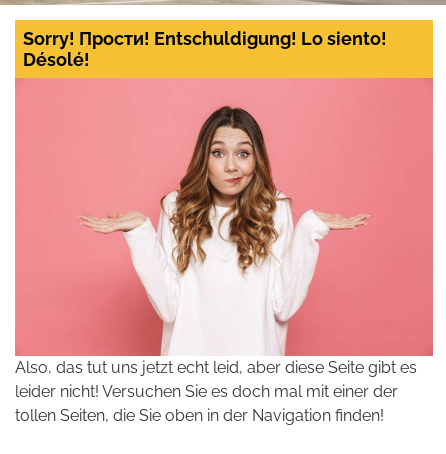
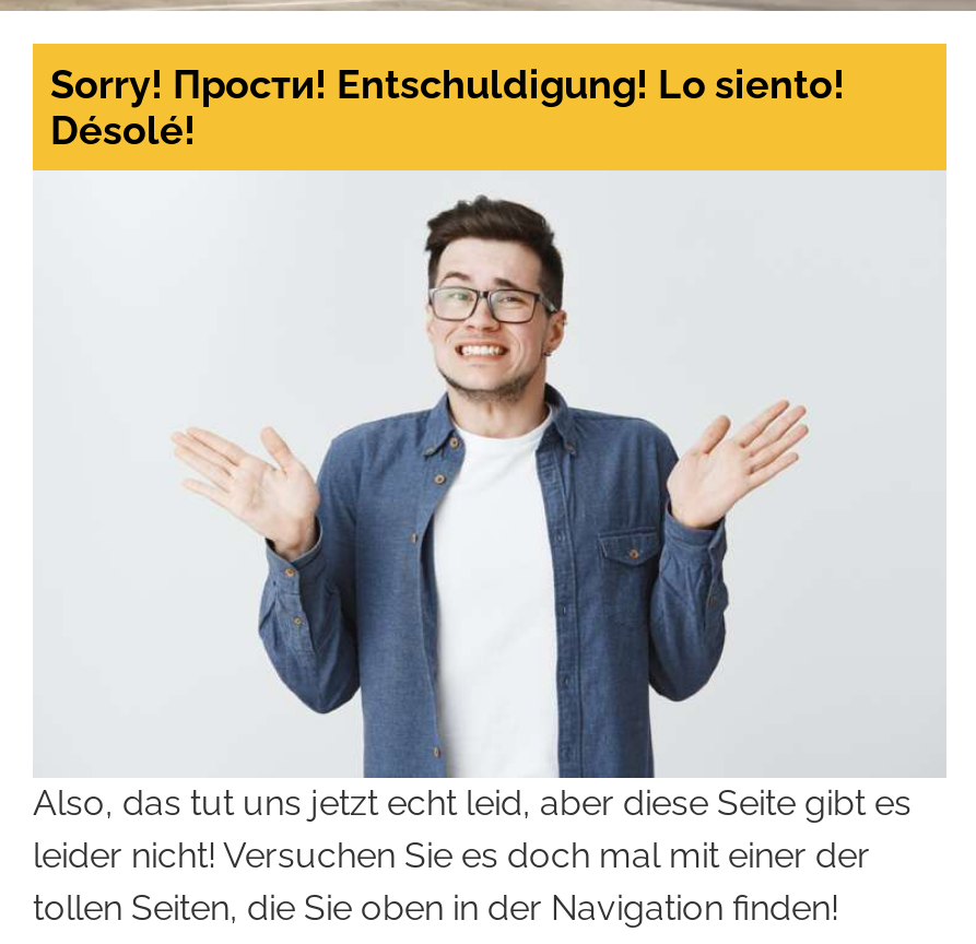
- [image]
+ [image]
